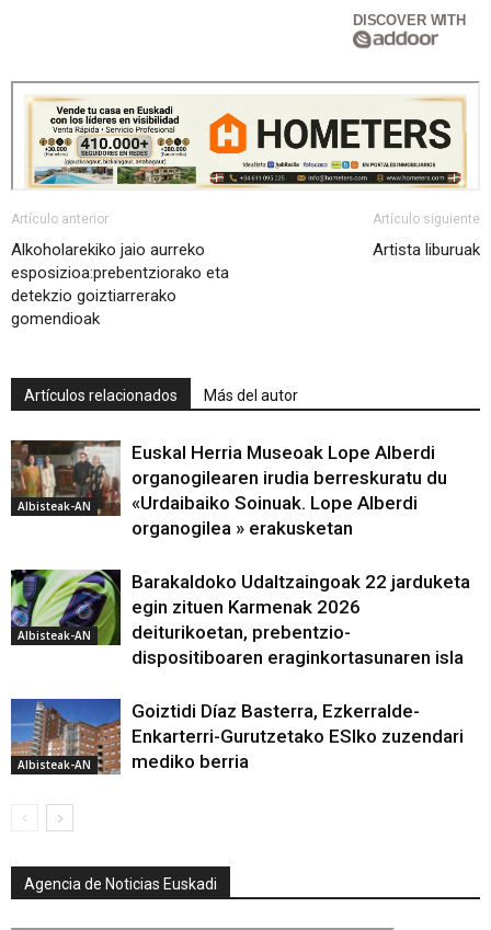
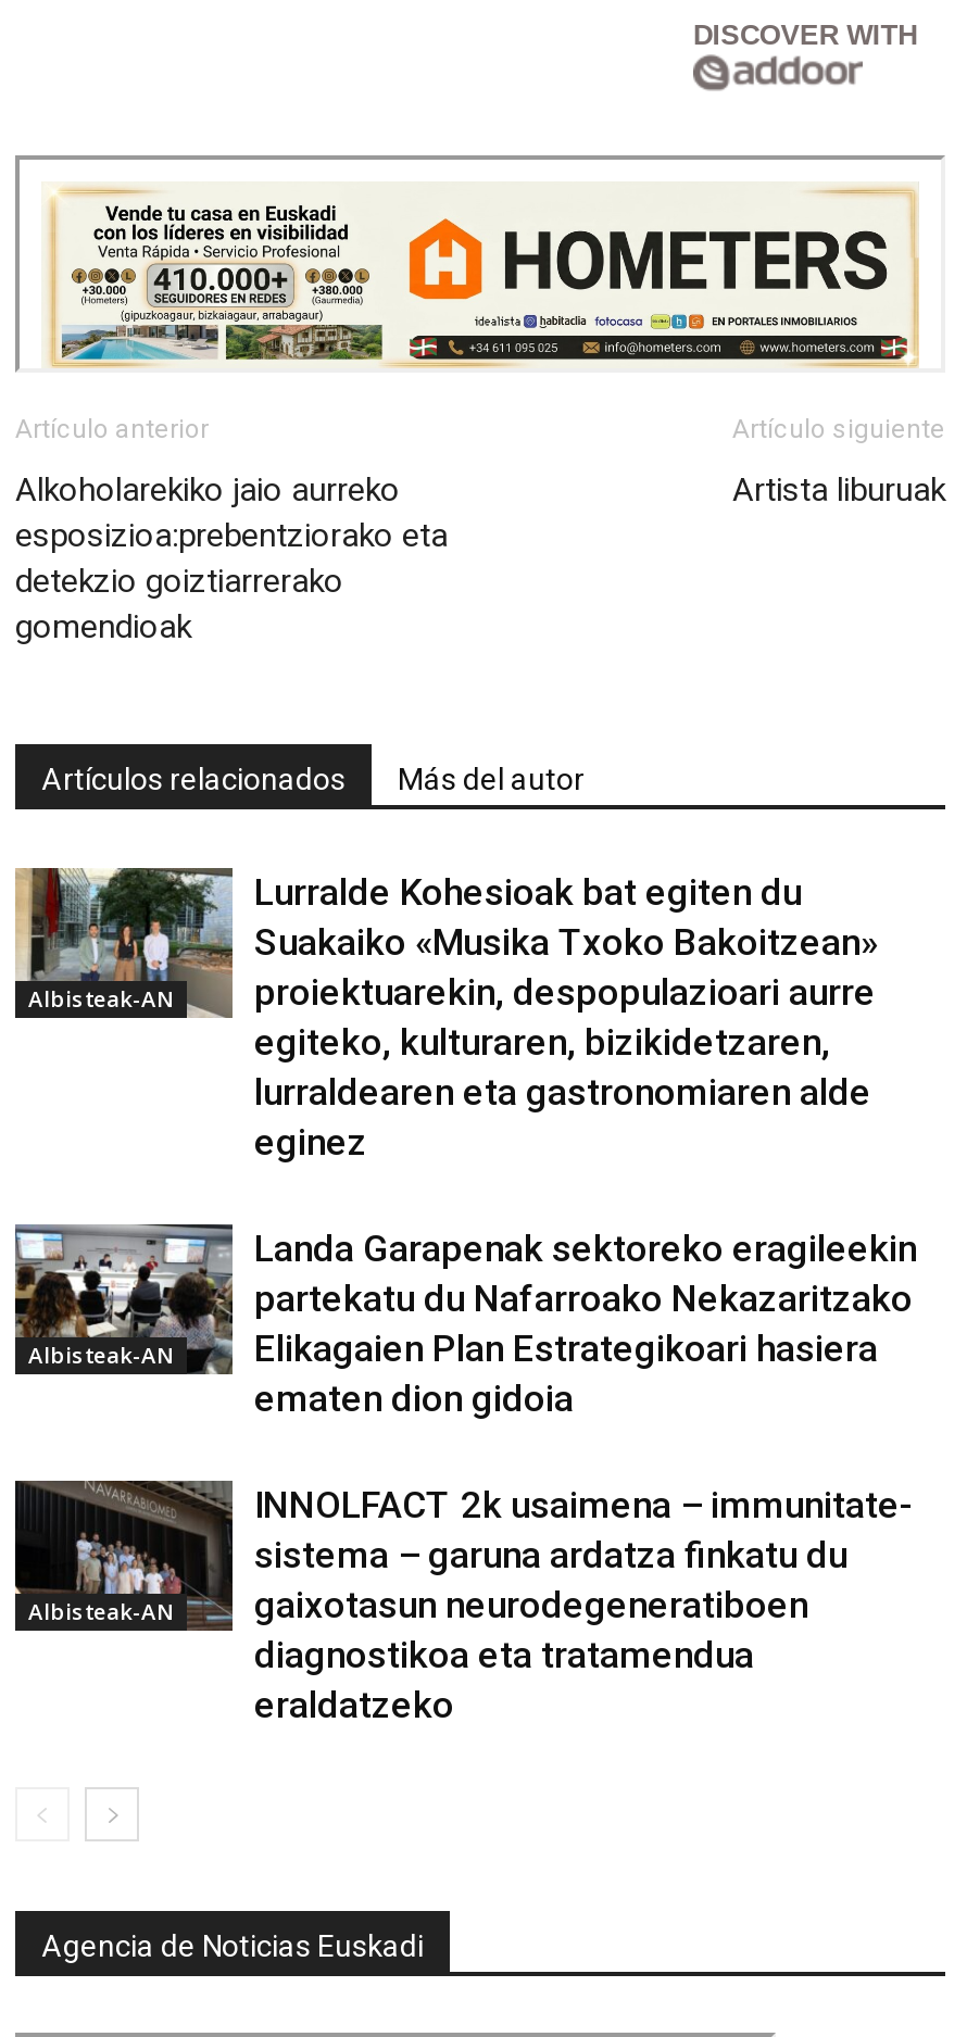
- [image]
- Euskal Herria Museoak Lope Alberdi
- organogilearen irudia berreskuratu du
- «Urdaibaiko Soinuak. Lope Alberdi
- organogilea » erakusketan
+ [image]
+ Lurralde Kohesioak bat egiten du
+ Suakaiko «Musika Txoko Bakoitzean»
+ proiektuarekin, despopulazioari aurre
+ egiteko, kulturaren, bizikidetzaren,
+ lurraldearen eta gastronomiaren alde
+ eginez

- [image]
- Barakaldoko Udaltzaingoak 22 jarduketa
- egin zituen Karmenak 2026
- deiturikoetan, prebentzio-
- dispositiboaren eraginkortasunaren isla
+ [image]
+ Landa Garapenak sektoreko eragileekin
+ partekatu du Nafarroako Nekazaritzako
+ Elikagaien Plan Estrategikoari hasiera
+ ematen dion gidoia

- [image]
- Goiztidi Díaz Basterra, Ezkerralde-
- Enkarterri-Gurutzetako ESIko zuzendari
- mediko berria
+ [image]
+ INNOLFACT 2k usaimena – immunitate-
+ sistema – garuna ardatza finkatu du
+ gaixotasun neurodegeneratiboen
+ diagnostikoa eta tratamendua
+ eraldatzeko
